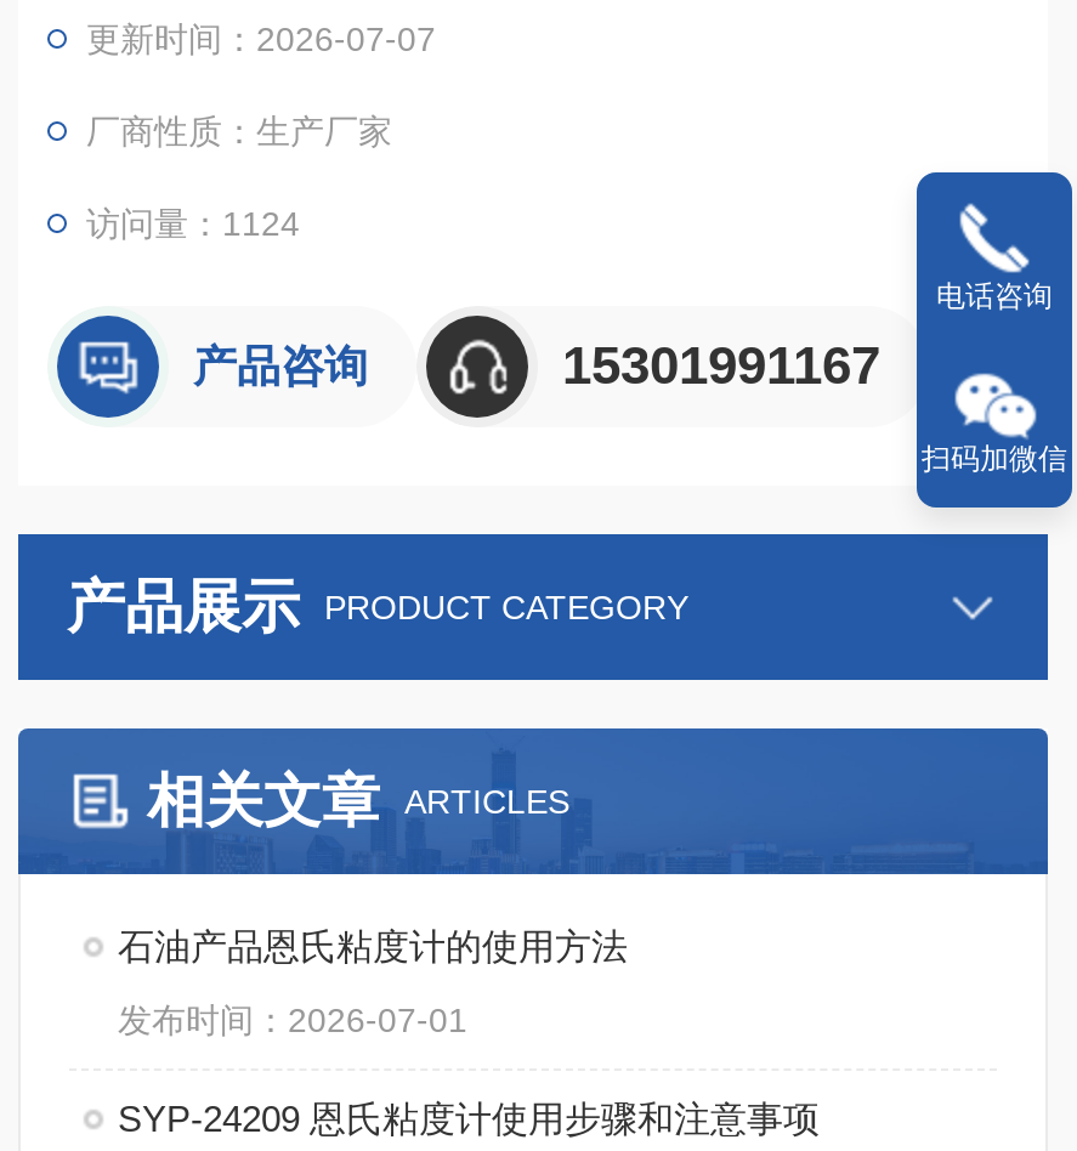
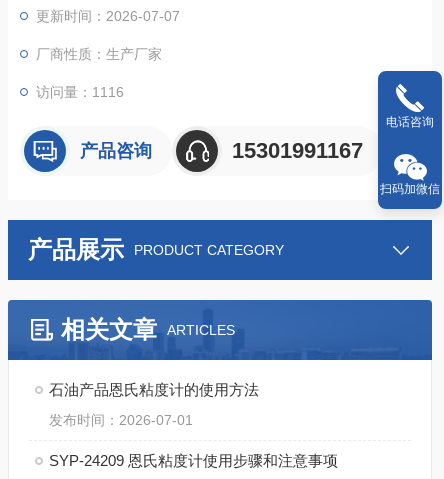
- 访问量：1124
+ 访问量：1116
